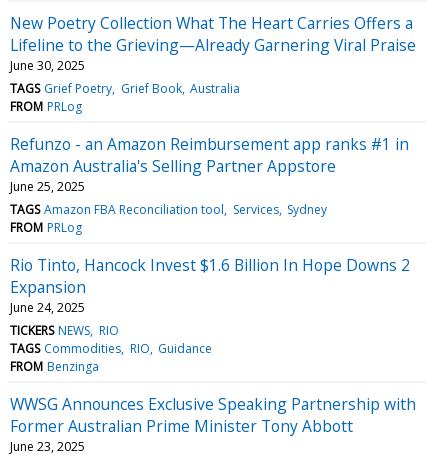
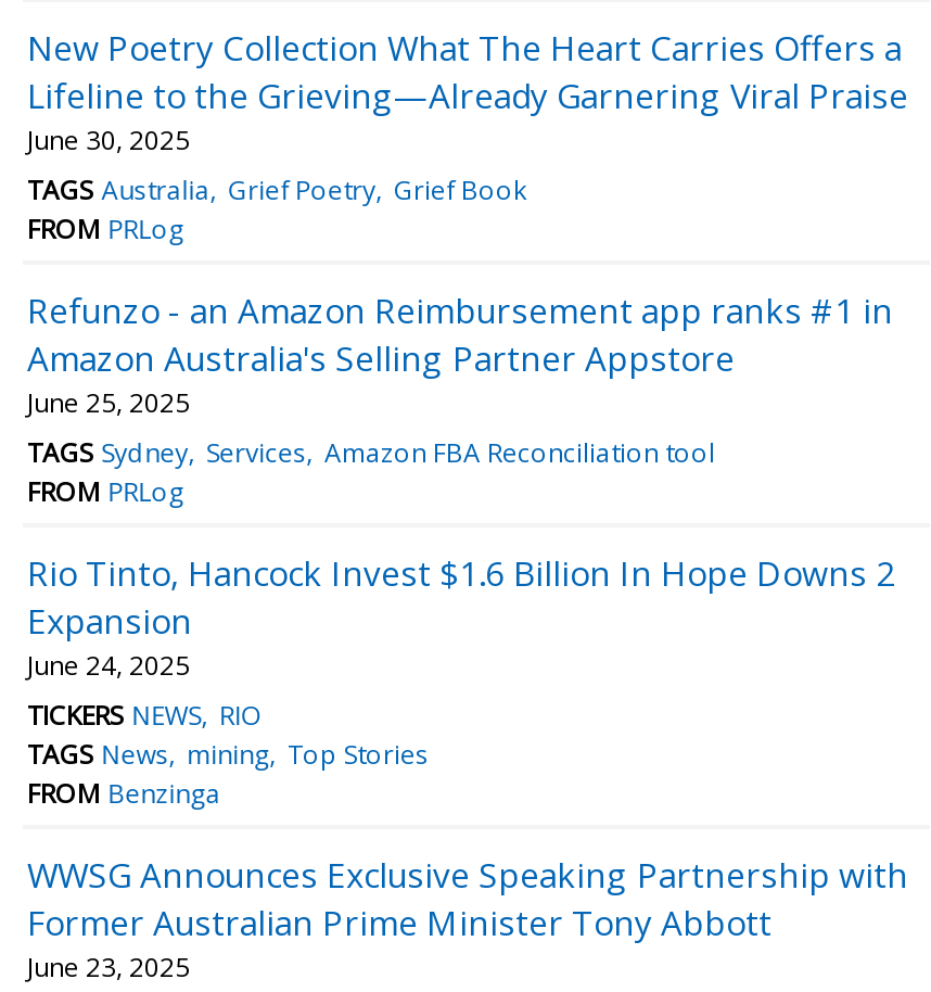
- TAGS Grief Poetry Grief Book Australia
+ TAGS Australia Grief Poetry Grief Book

- TAGS Amazon FBA Reconciliation tool Services Sydney
+ TAGS Sydney Services Amazon FBA Reconciliation tool

- TAGS Commodities RIO Guidance
+ TAGS News mining Top Stories
